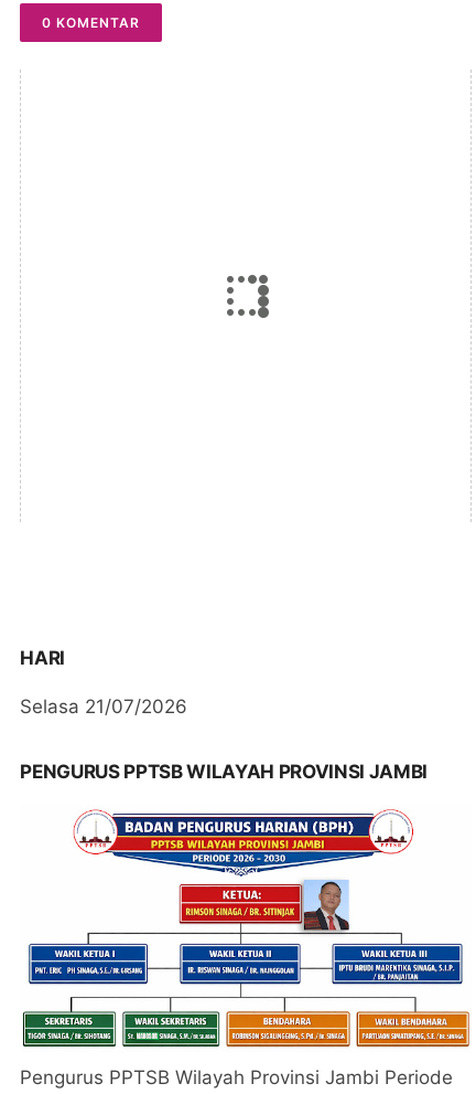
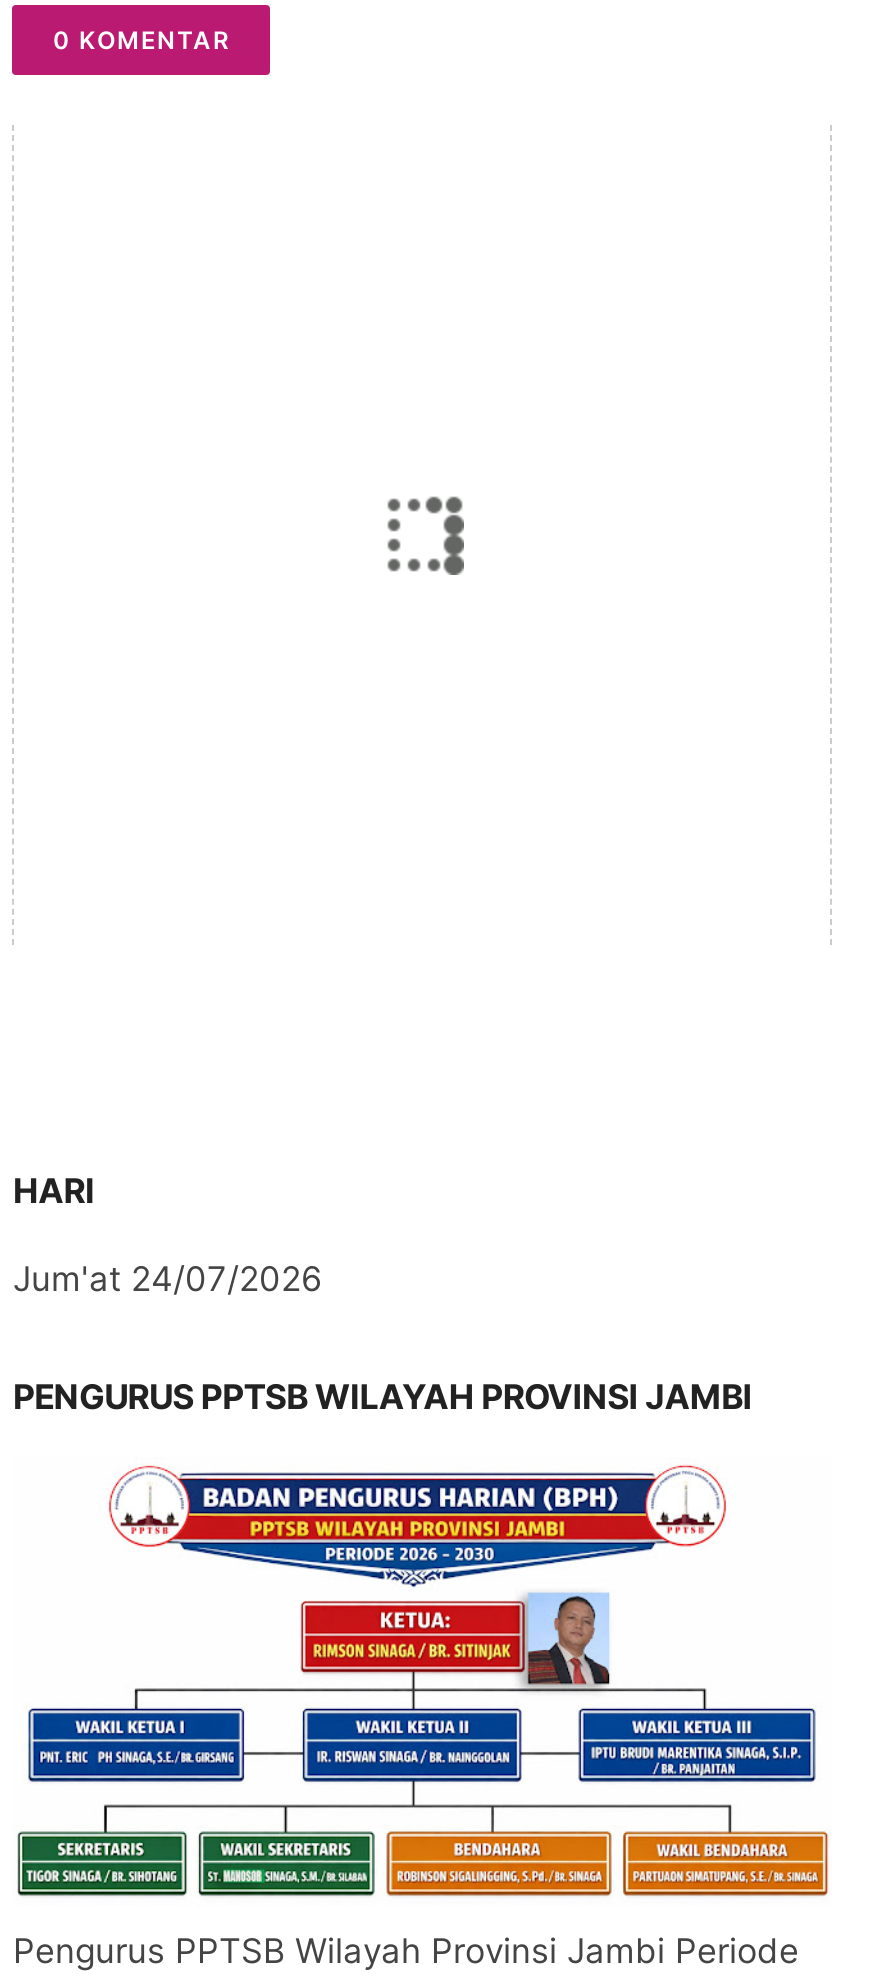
- Selasa 21/07/2026
+ Jum'at 24/07/2026
